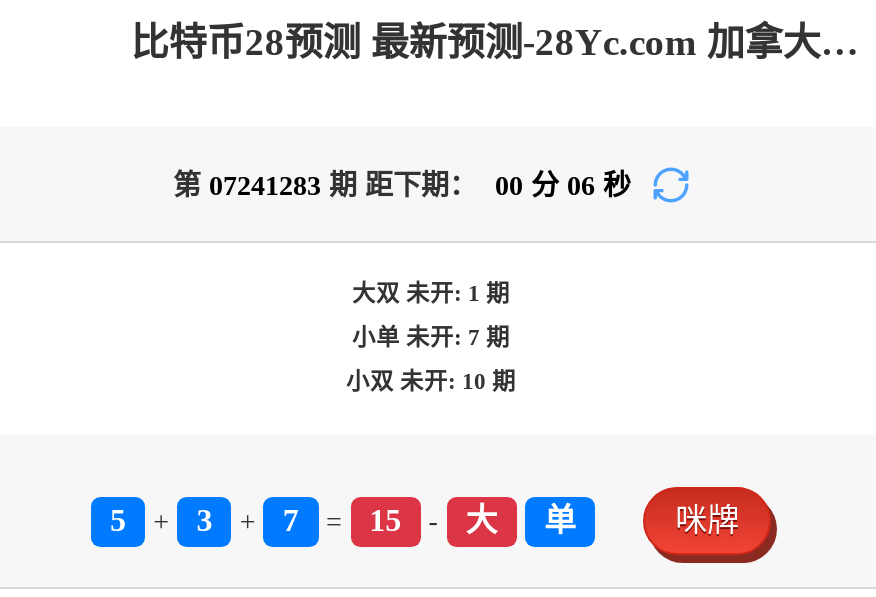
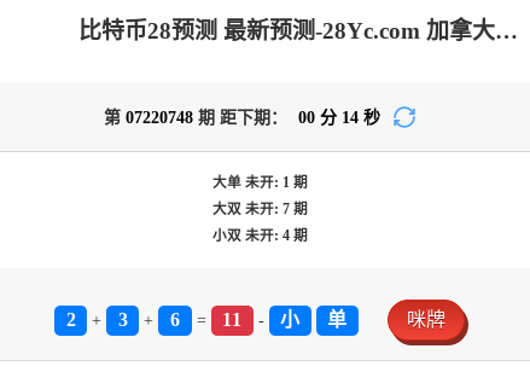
- 第07241283期 距下期： 00分 06秒
+ 第07220748期 距下期： 00分 14秒

- 大双未开: 1期
+ 大单未开: 1期

- 小单未开: 7期
+ 大双未开: 7期

- 小双未开: 10期
+ 小双未开: 4期

- 5
+ 2

- 7
+ 6

- 15
+ 11

- 大
+ 小
